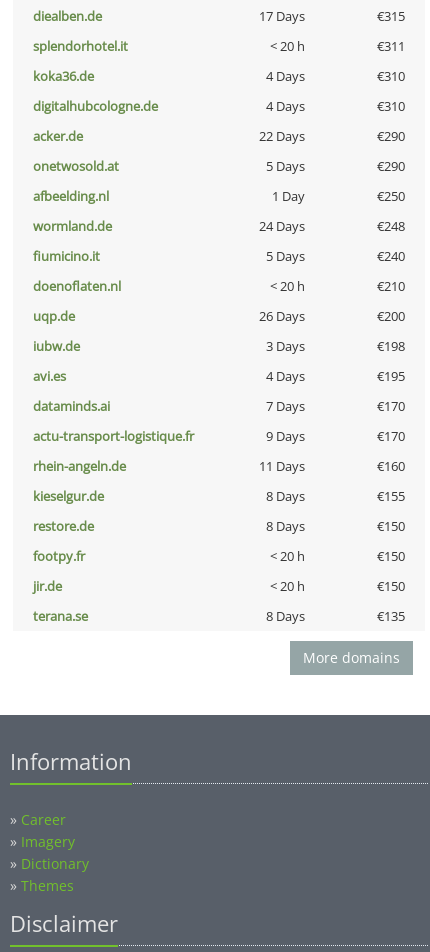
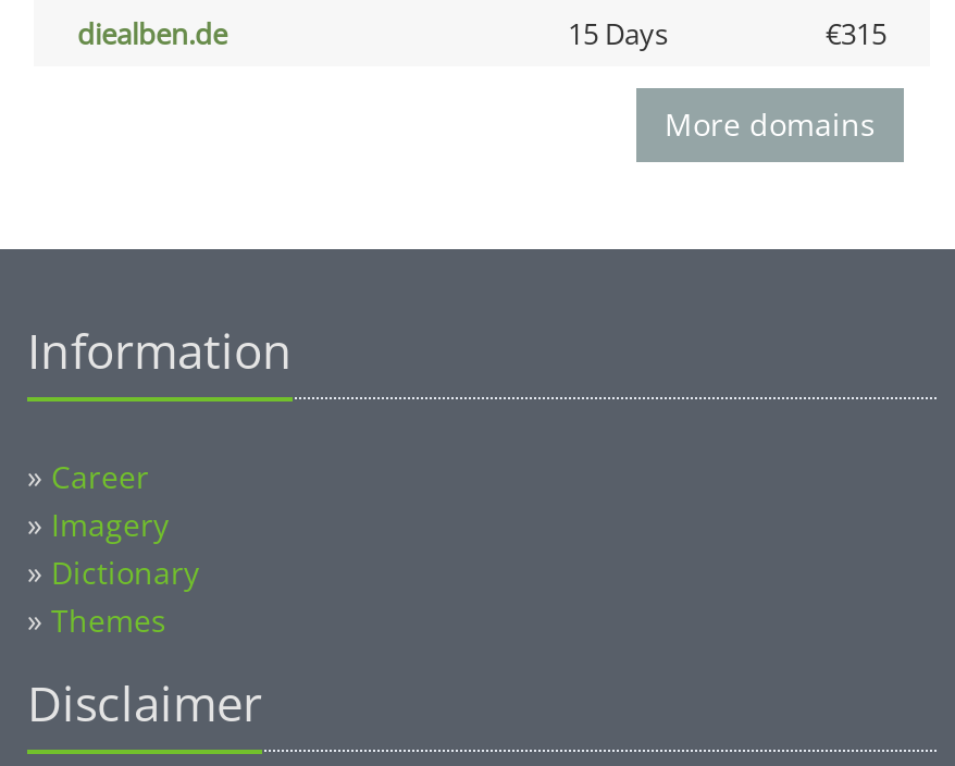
- 17 Days
+ 15 Days

- splendorhotel.it
- < 20 h
- €311
- koka36.de
- 4 Days
- €310
- digitalhubcologne.de
- 4 Days
- €310
- acker.de
- 22 Days
- €290
- onetwosold.at
- 5 Days
- €290
- afbeelding.nl
- 1 Day
- €250
- wormland.de
- 24 Days
- €248
- fiumicino.it
- 5 Days
- €240
- doenoflaten.nl
- < 20 h
- €210
- uqp.de
- 26 Days
- €200
- iubw.de
- 3 Days
- €198
- avi.es
- 4 Days
- €195
- dataminds.ai
- 7 Days
- €170
- actu-transport-logistique.fr
- 9 Days
- €170
- rhein-angeln.de
- 11 Days
- €160
- kieselgur.de
- 8 Days
- €155
- restore.de
- 8 Days
- €150
- footpy.fr
- < 20 h
- €150
- jir.de
- < 20 h
- €150
- terana.se
- 8 Days
- €135
